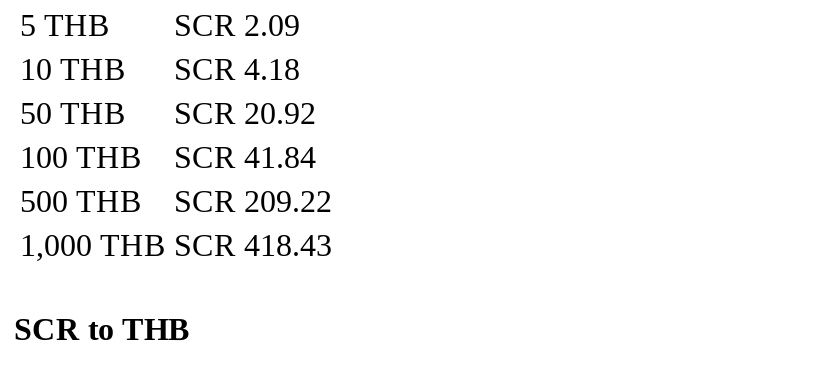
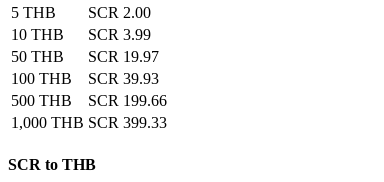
- 5 THB SCR 2.09
+ 5 THB SCR 2.00

- 10 THB SCR 4.18
+ 10 THB SCR 3.99

- 50 THB SCR 20.92
+ 50 THB SCR 19.97

- 100 THB SCR 41.84
+ 100 THB SCR 39.93

- 500 THB SCR 209.22
+ 500 THB SCR 199.66

- 1,000 THB SCR 418.43
+ 1,000 THB SCR 399.33
